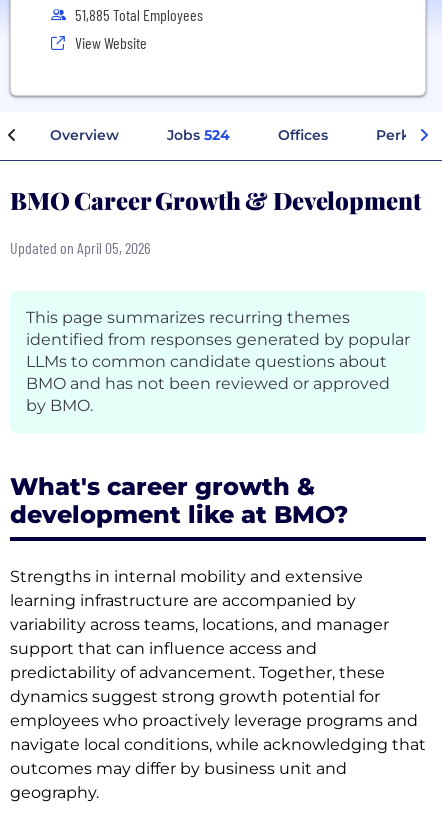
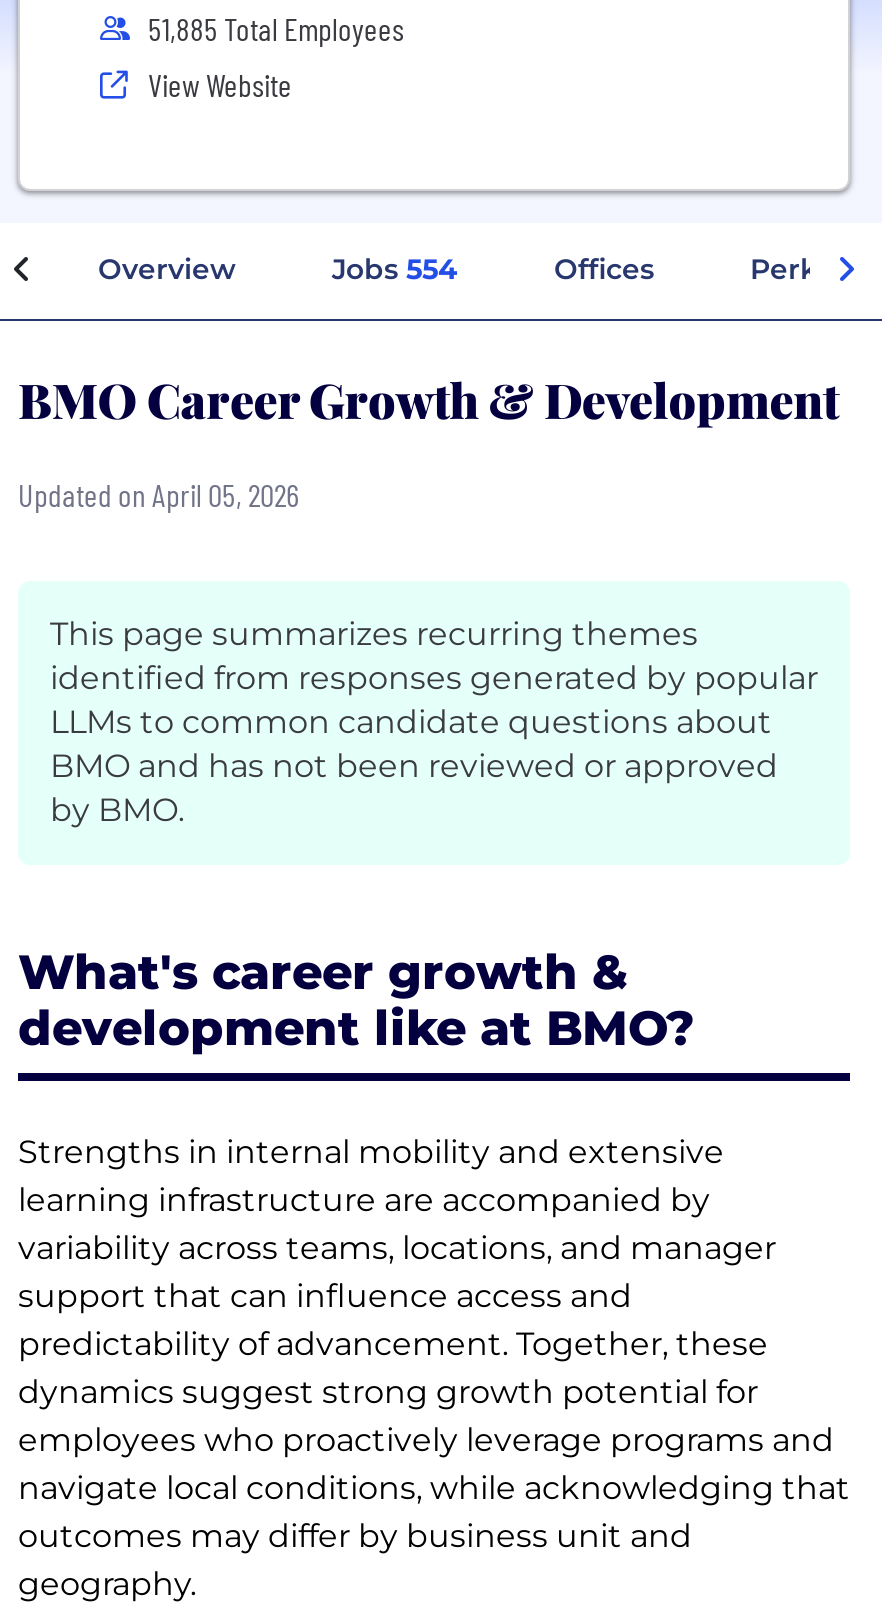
- Jobs 524
+ Jobs 554
